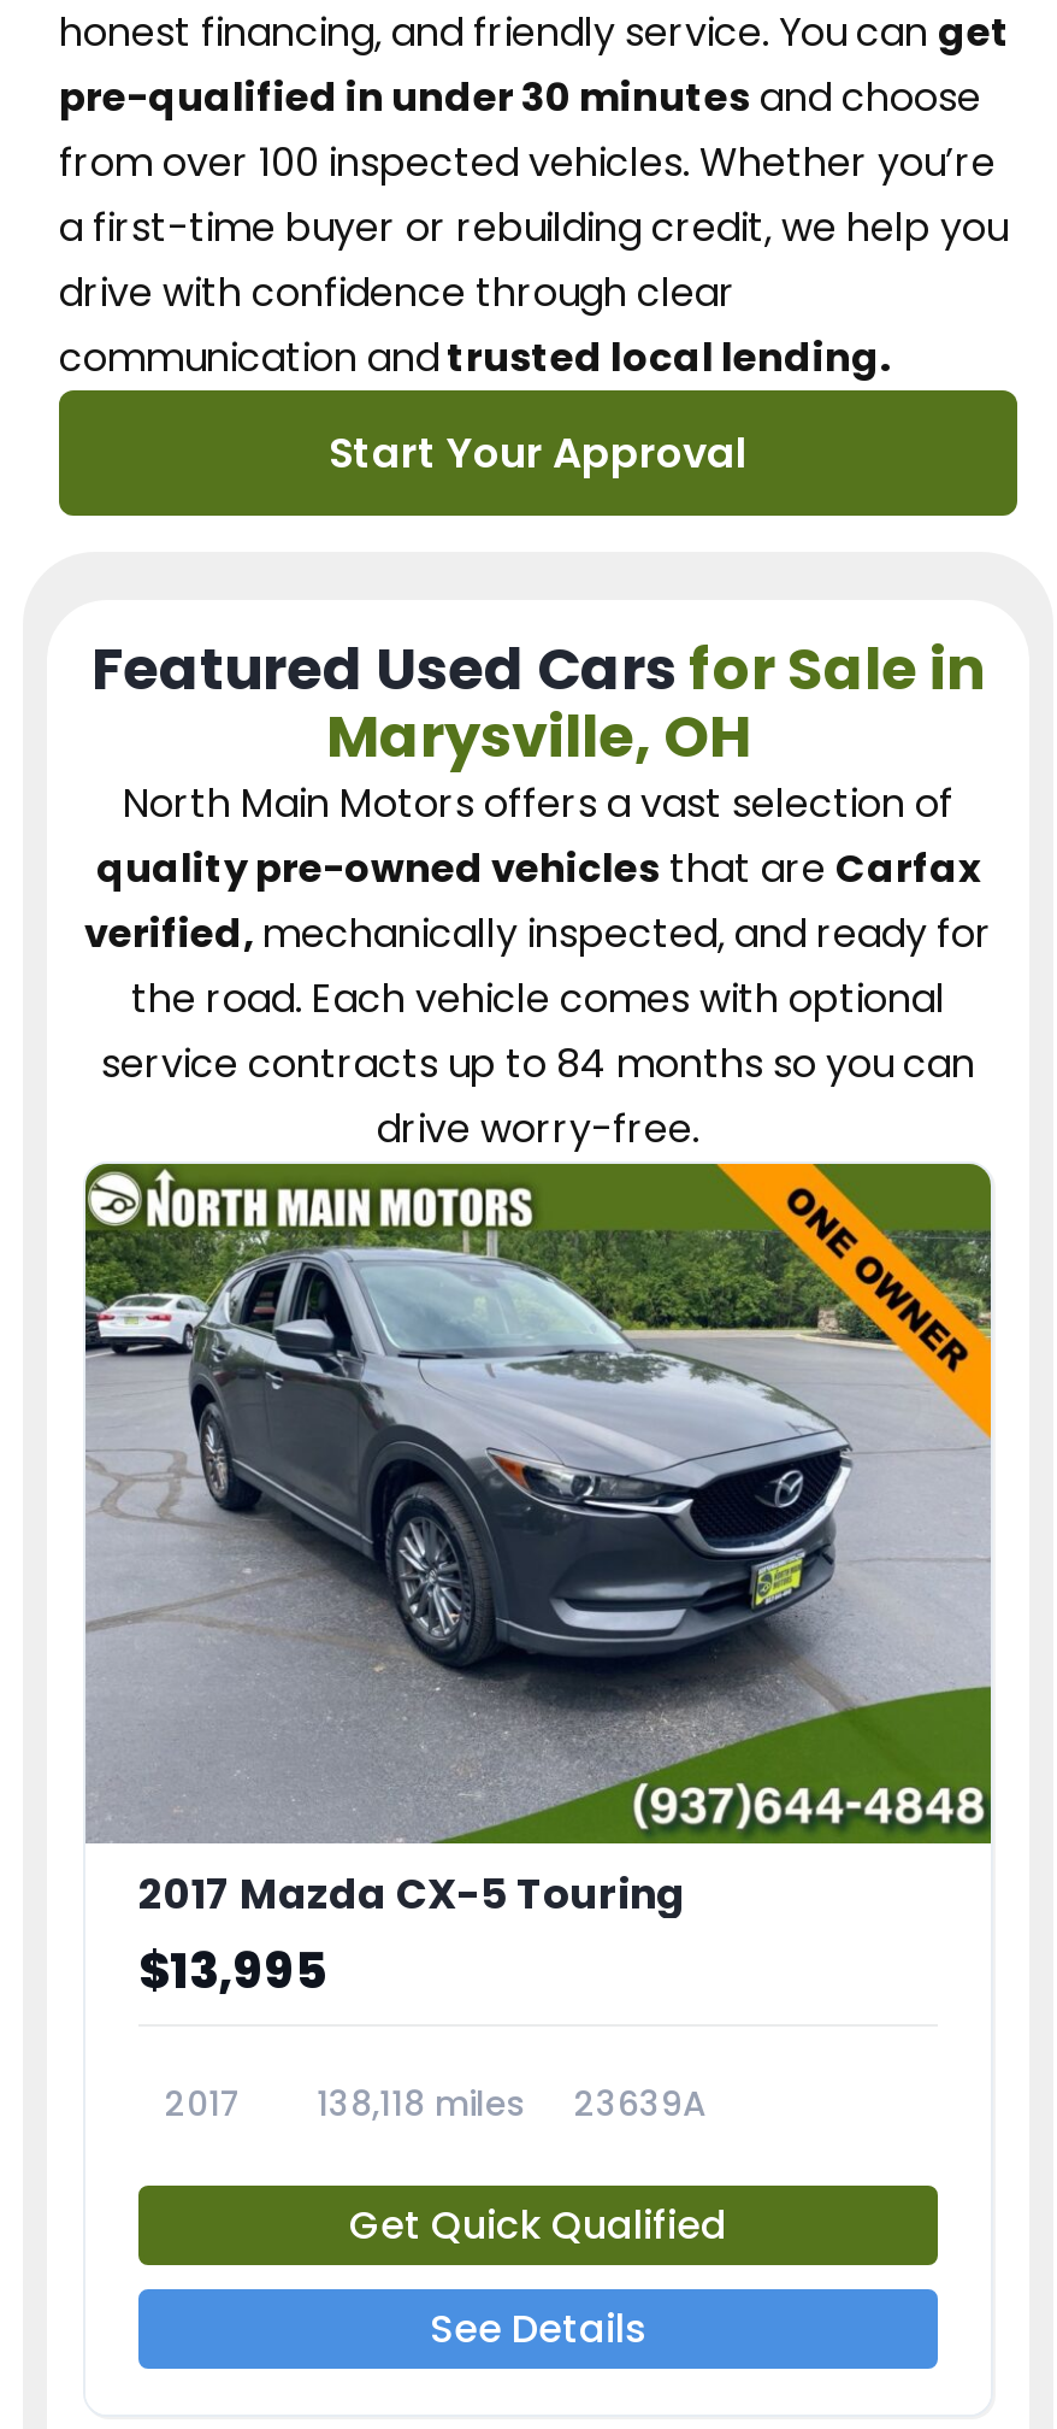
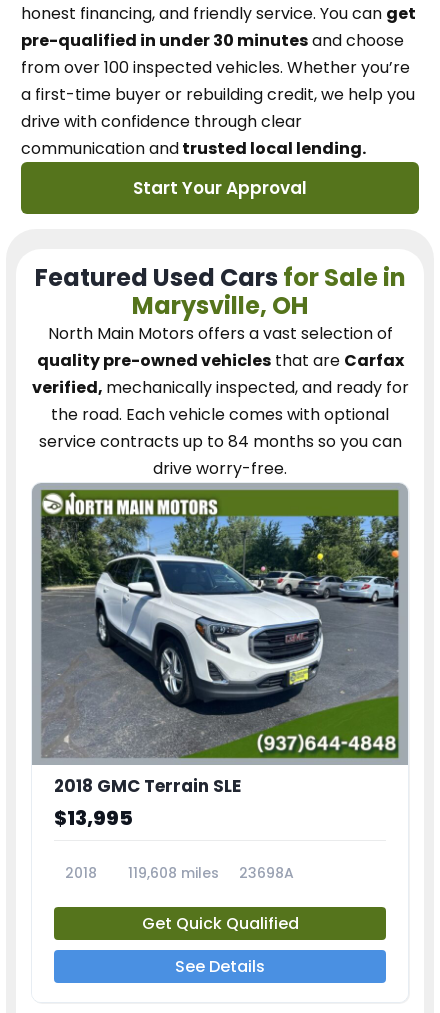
- [image]
- 2017 Mazda CX-5 Touring
+ [image]
+ 2018 GMC Terrain SLE

- 2017
- 138,118 miles
- 23639A
+ 2018
+ 119,608 miles
+ 23698A
